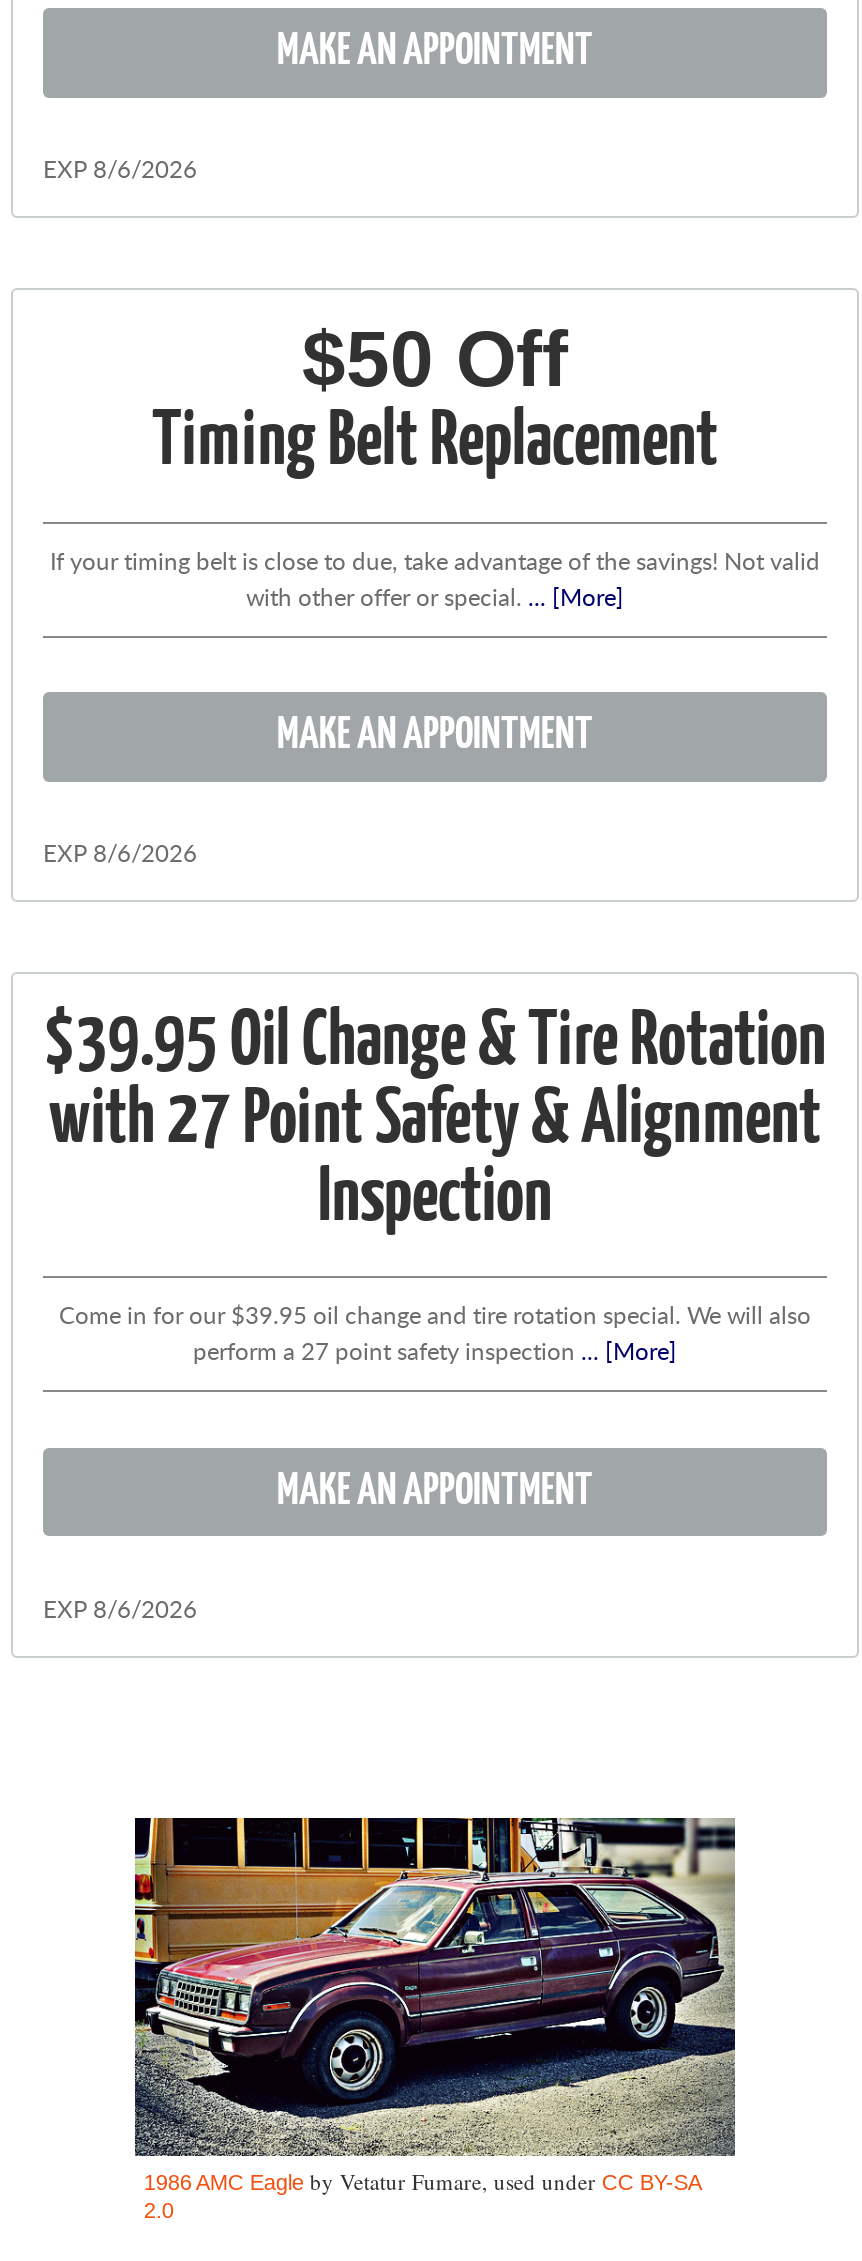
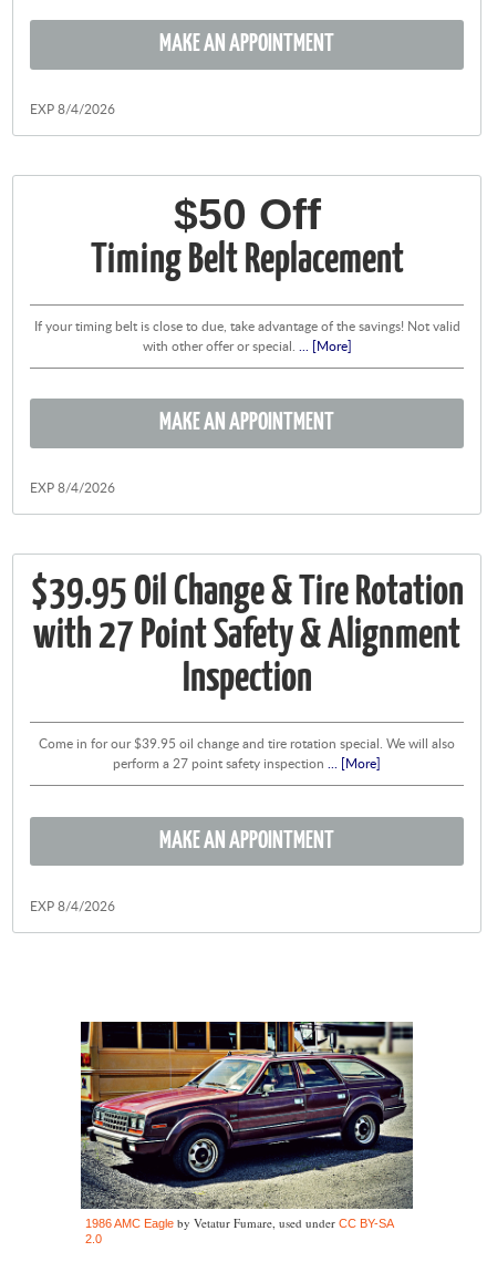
- EXP 8/6/2026
+ EXP 8/4/2026

- EXP 8/6/2026
+ EXP 8/4/2026

- EXP 8/6/2026
+ EXP 8/4/2026
